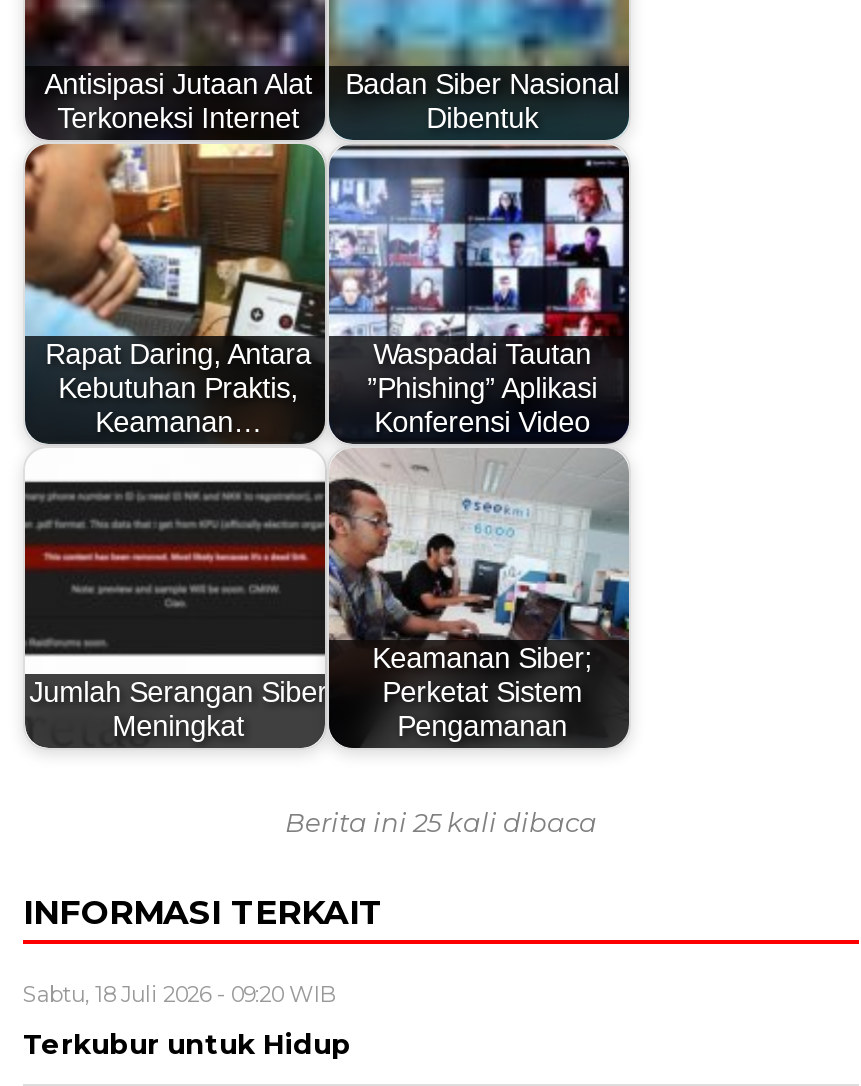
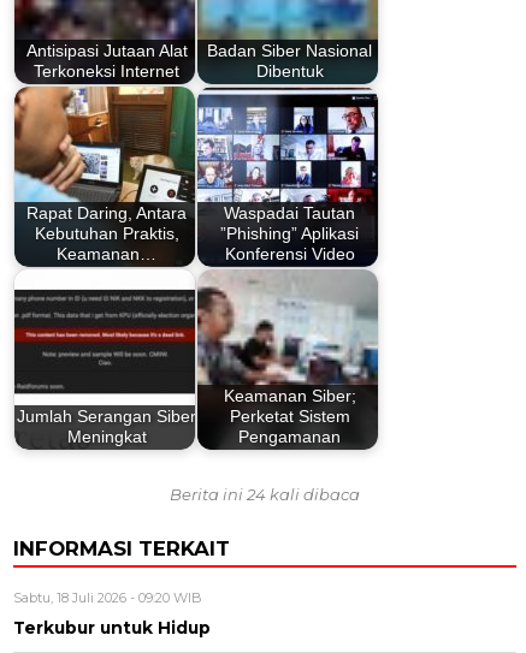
- Berita ini 25 kali dibaca
+ Berita ini 24 kali dibaca
